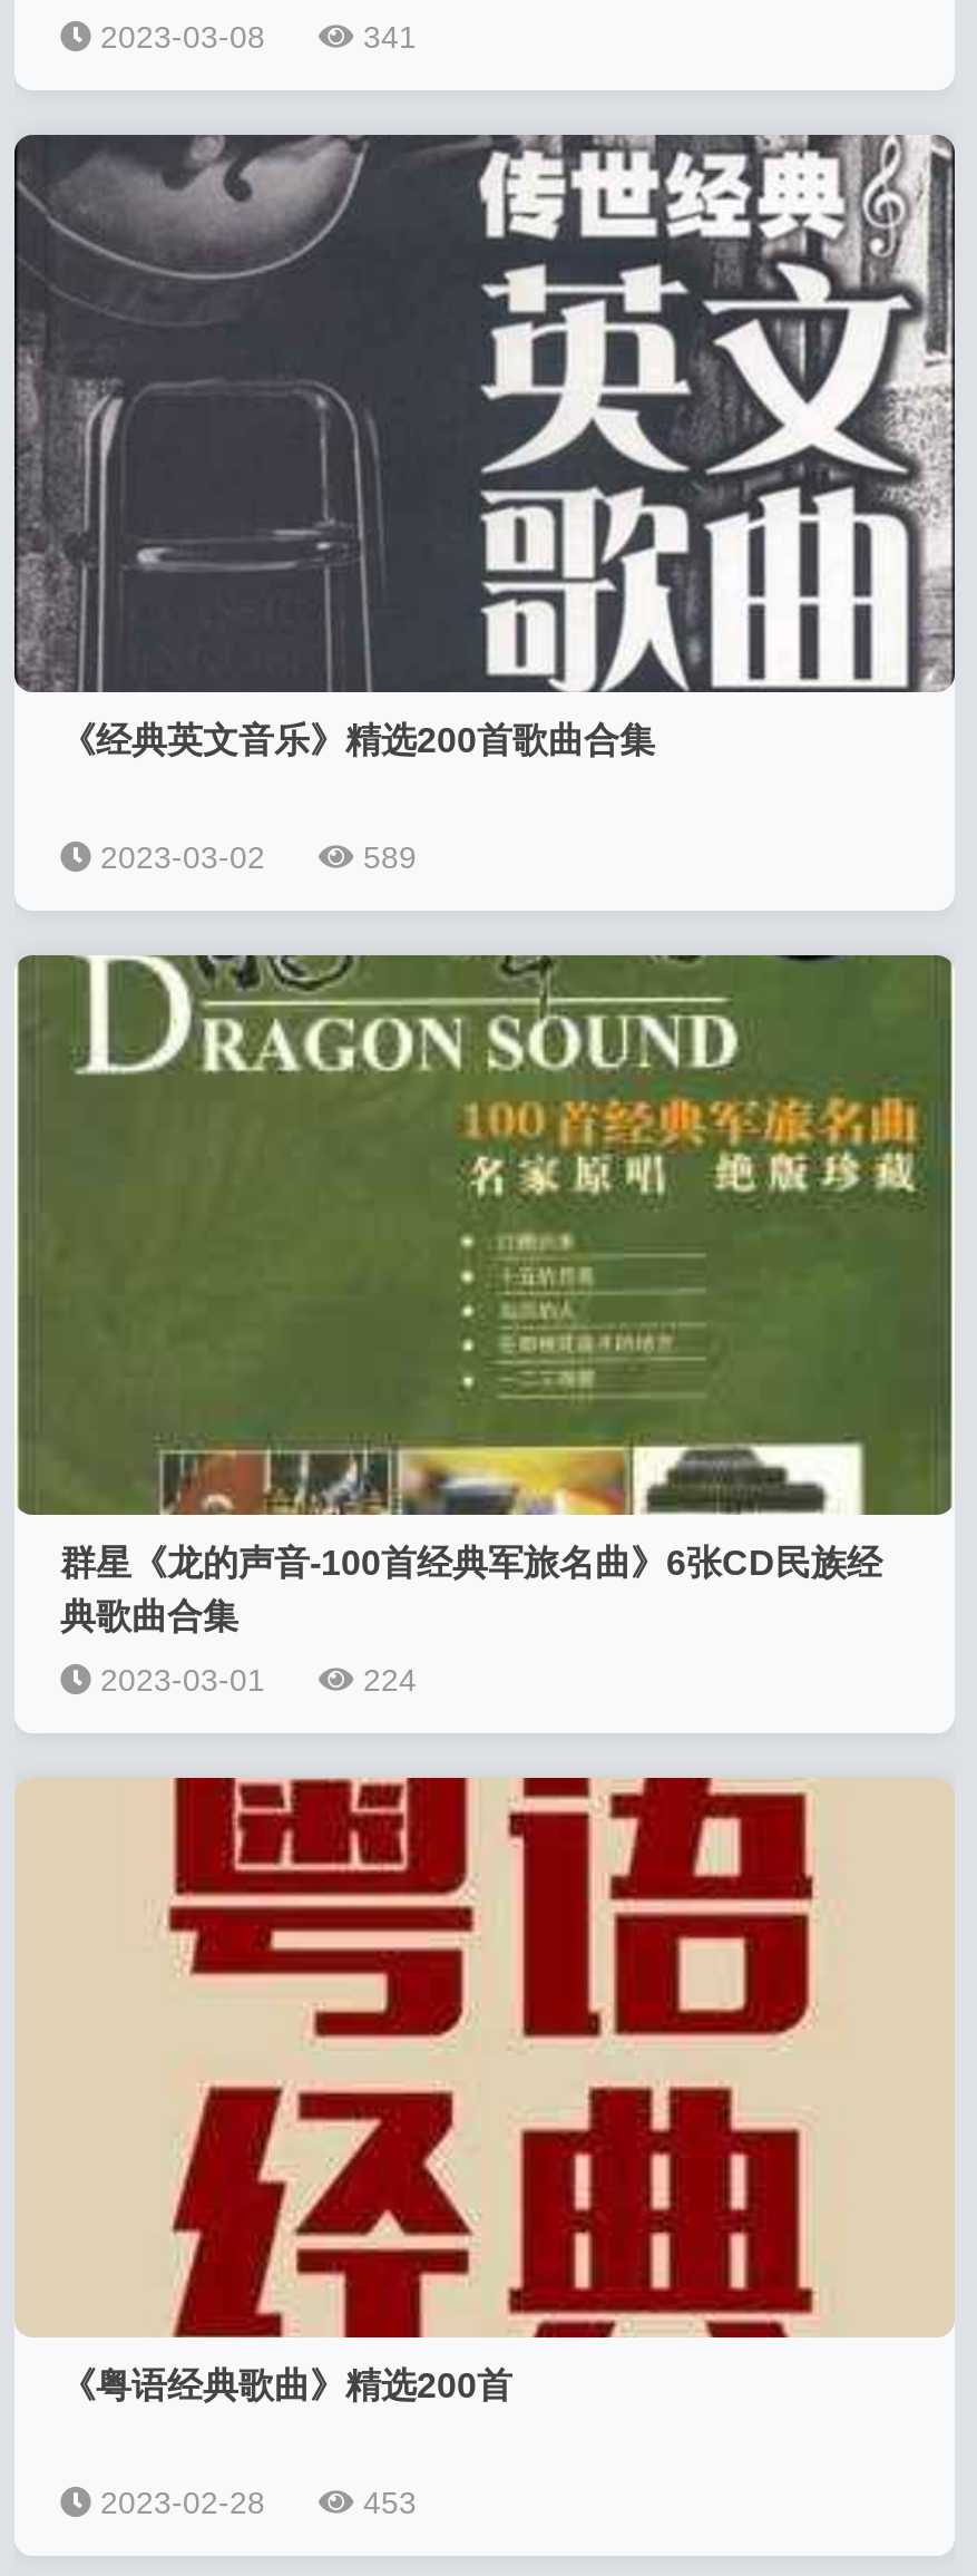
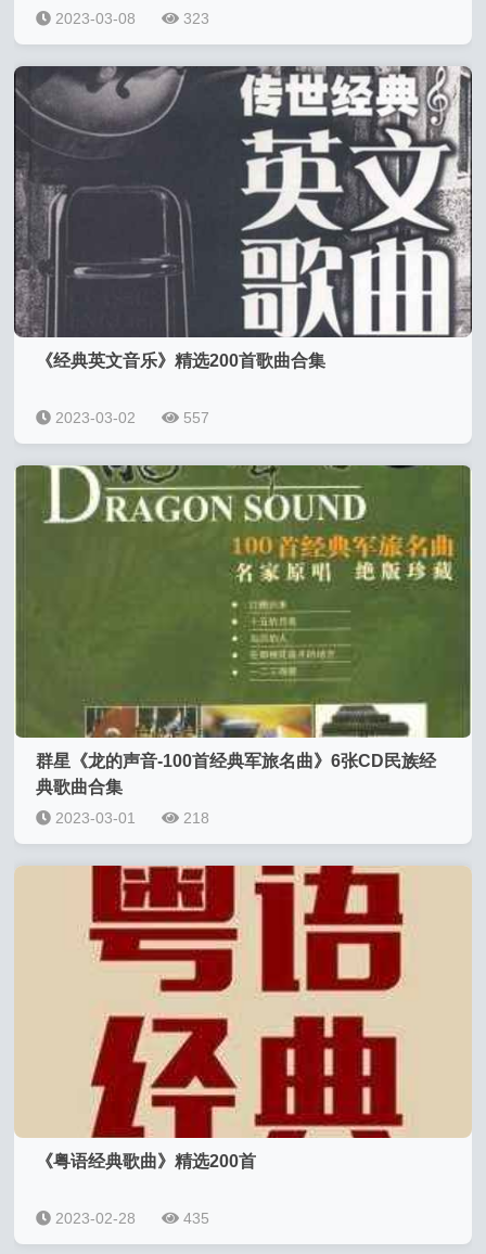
- 341
+ 323

- 589
+ 557

- 224
+ 218

- 453
+ 435
